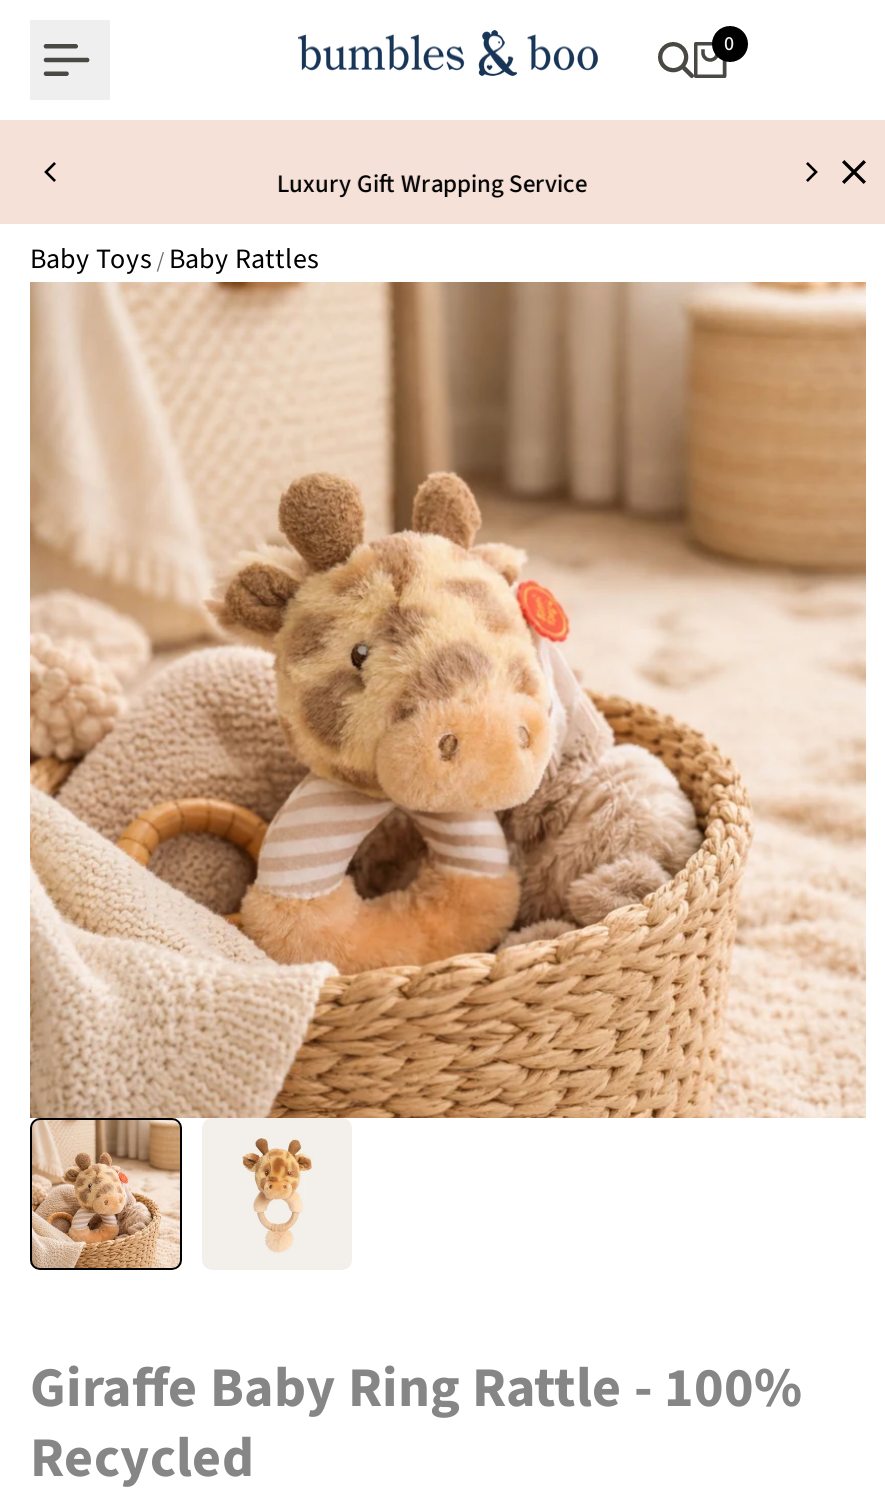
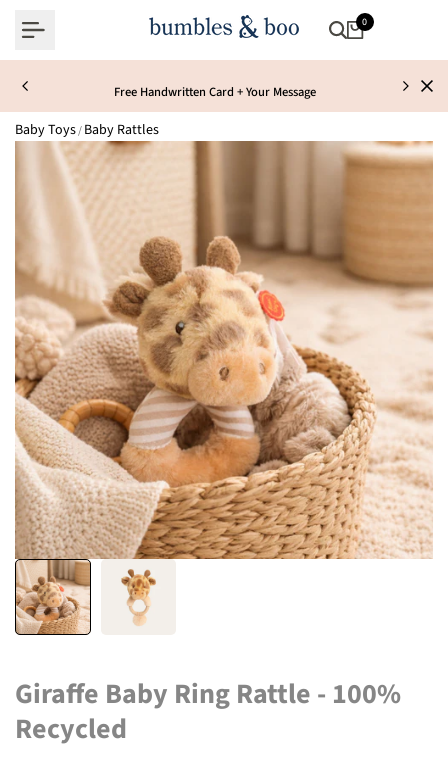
- Luxury Gift Wrapping Service
+ Free Handwritten Card + Your Message
